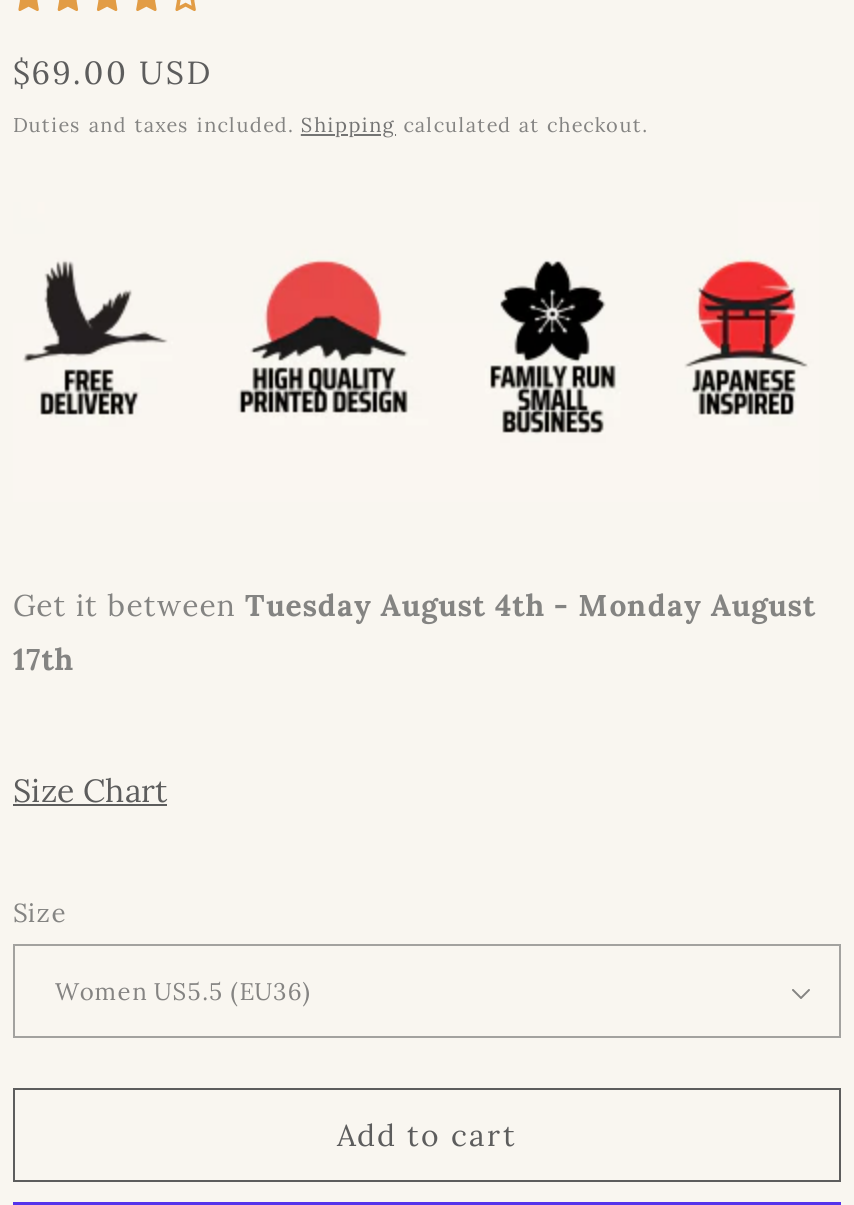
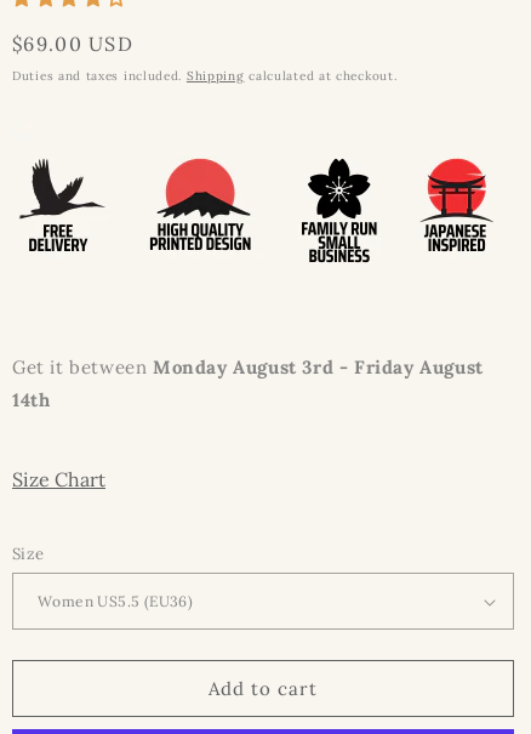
- Get it between Tuesday August 4th - Monday August
- 17th
+ Get it between Monday August 3rd - Friday August
+ 14th
